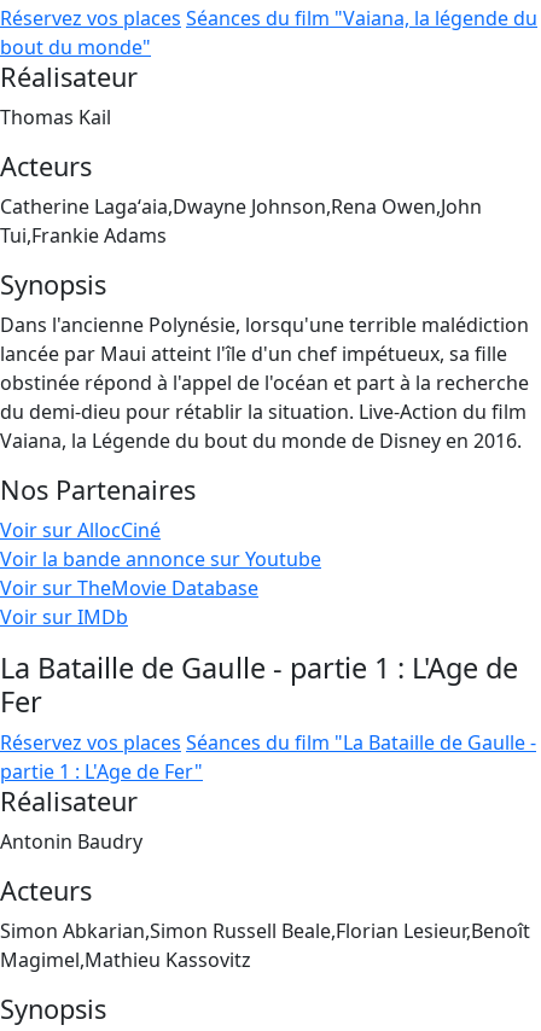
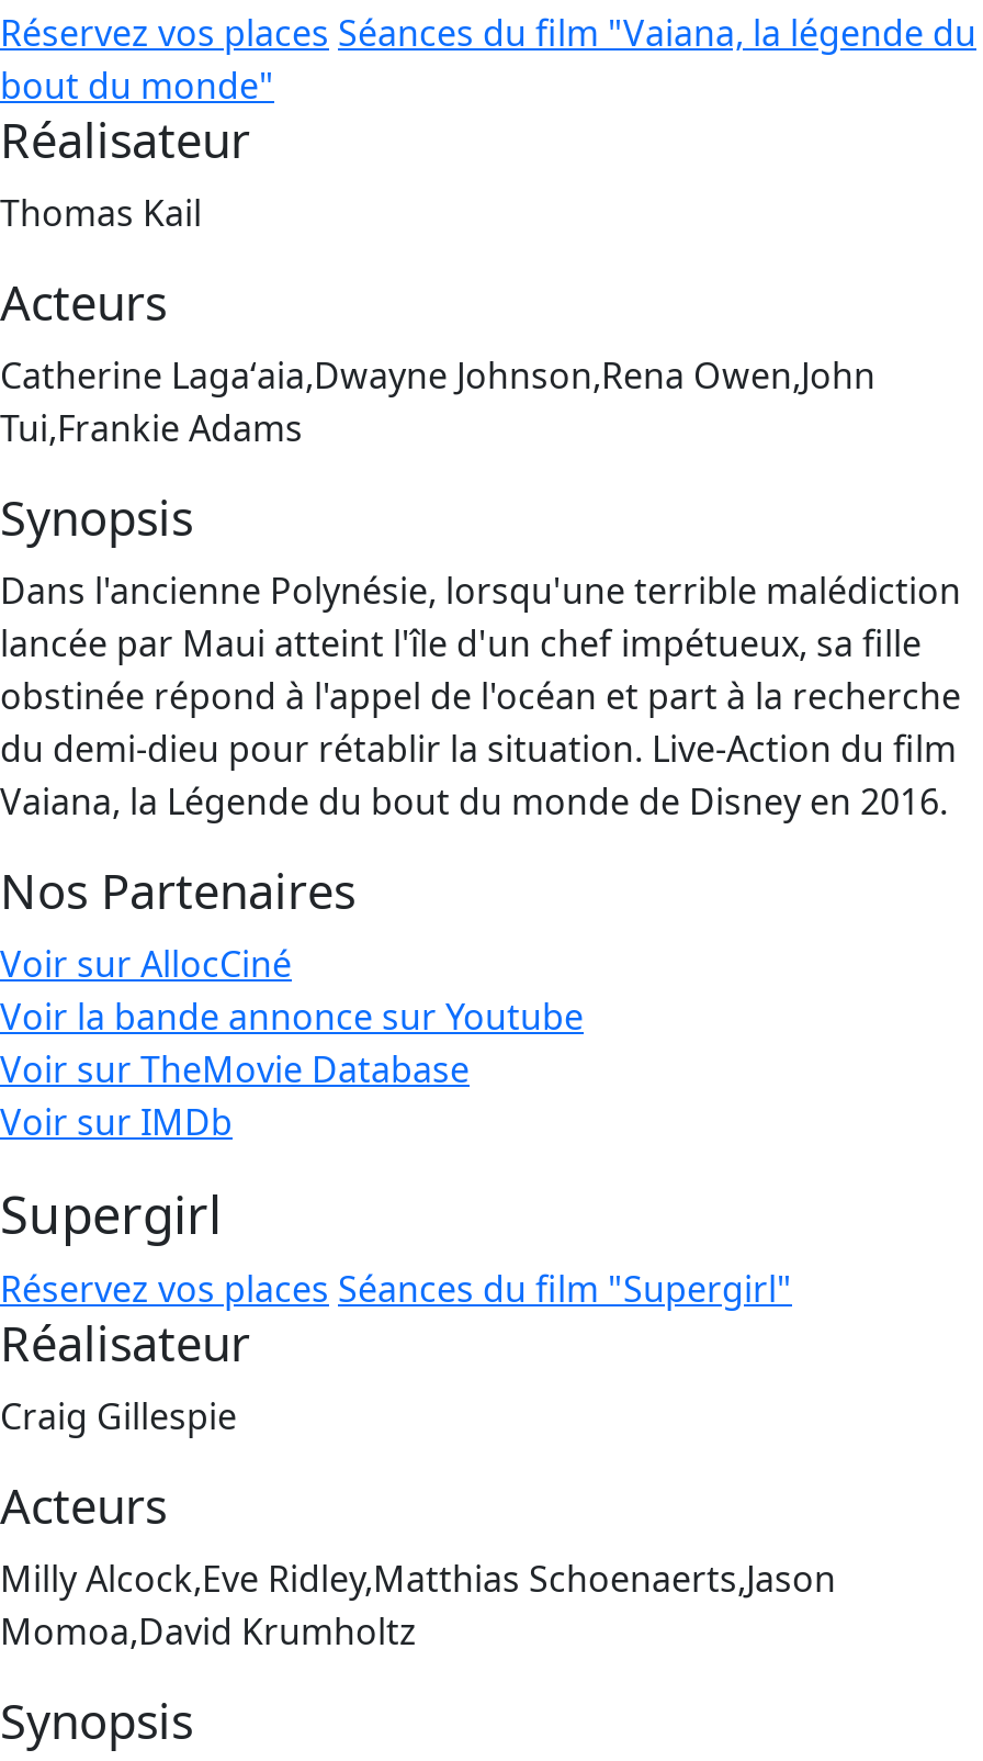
- La Bataille de Gaulle - partie 1 : L'Age de
- Fer
- Réservez vos places Séances du film "La Bataille de Gaulle -
- partie 1 : L'Age de Fer"
+ Supergirl
+ Réservez vos places Séances du film "Supergirl"

- Antonin Baudry
+ Craig Gillespie

- Simon Abkarian,Simon Russell Beale,Florian Lesieur,Benoît
- Magimel,Mathieu Kassovitz
+ Milly Alcock,Eve Ridley,Matthias Schoenaerts,Jason
+ Momoa,David Krumholtz
